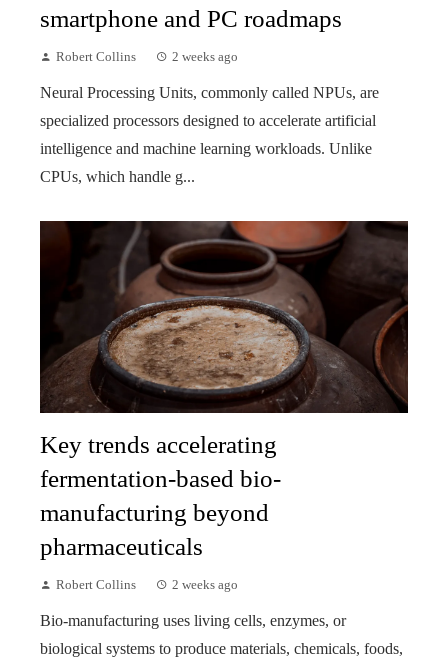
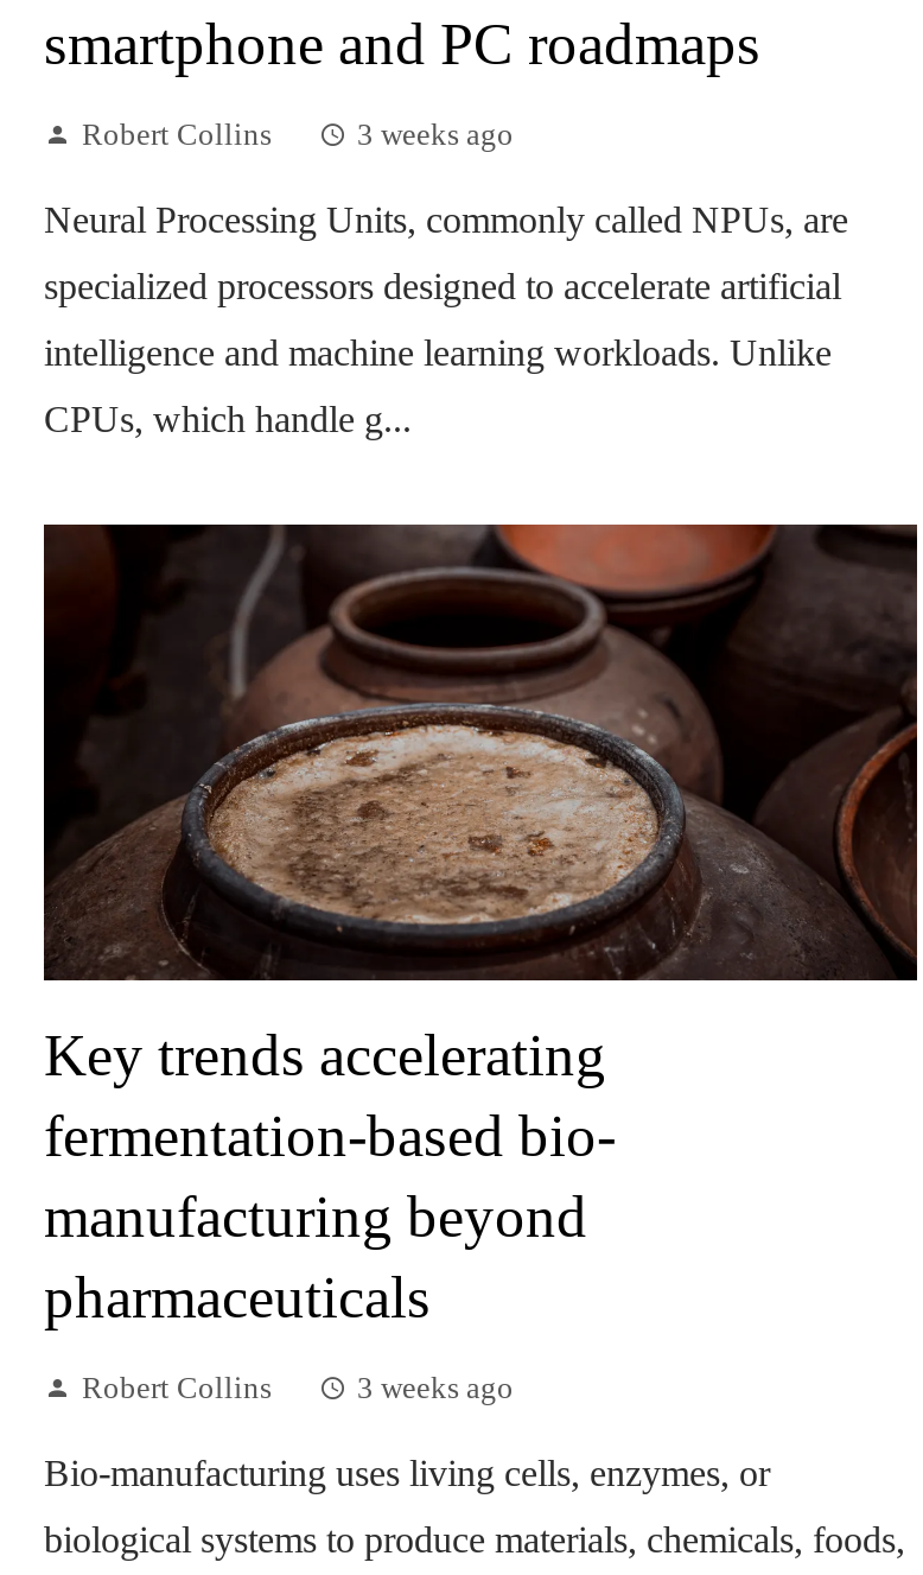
- 2 weeks ago
+ 3 weeks ago

- 2 weeks ago
+ 3 weeks ago
